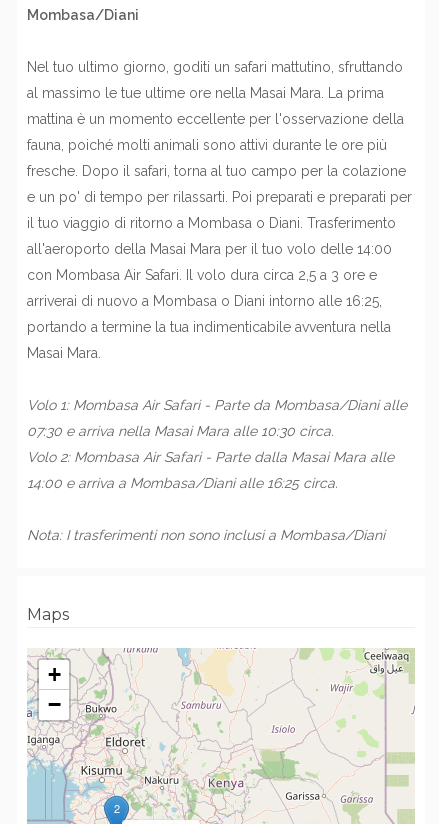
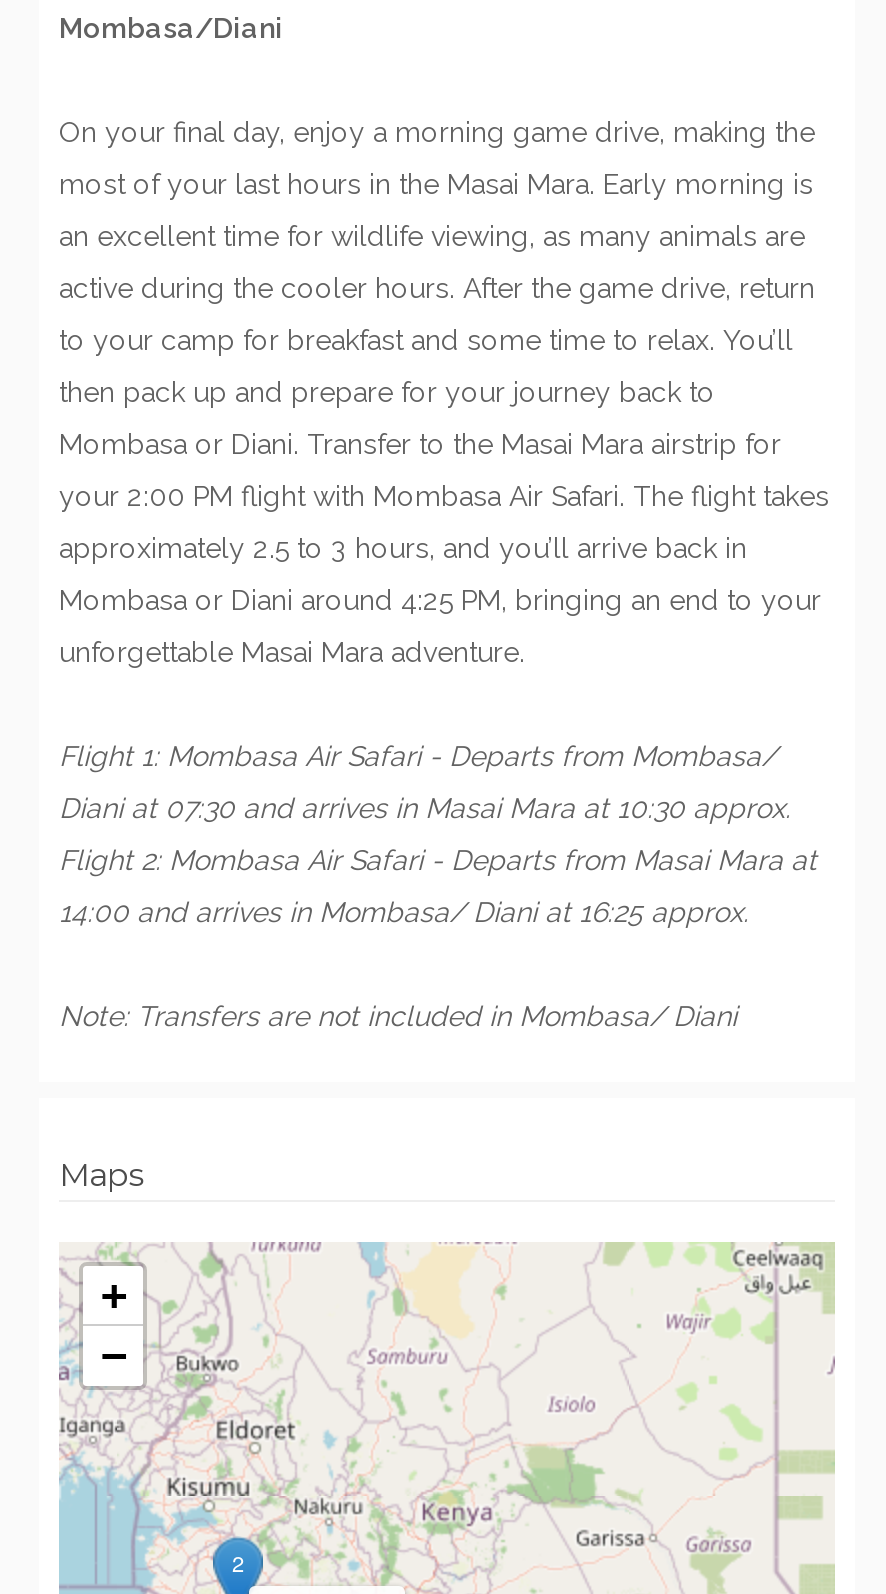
- Nel tuo ultimo giorno, goditi un safari mattutino, sfruttando
- al massimo le tue ultime ore nella Masai Mara. La prima
- mattina è un momento eccellente per l'osservazione della
- fauna, poiché molti animali sono attivi durante le ore più
- fresche. Dopo il safari, torna al tuo campo per la colazione
- e un po' di tempo per rilassarti. Poi preparati e preparati per
- il tuo viaggio di ritorno a Mombasa o Diani. Trasferimento
- all'aeroporto della Masai Mara per il tuo volo delle 14:00
- con Mombasa Air Safari. Il volo dura circa 2,5 a 3 ore e
- arriverai di nuovo a Mombasa o Diani intorno alle 16:25,
- portando a termine la tua indimenticabile avventura nella
- Masai Mara.
- Volo 1: Mombasa Air Safari - Parte da Mombasa/Diani alle
- 07:30 e arriva nella Masai Mara alle 10:30 circa.
- Volo 2: Mombasa Air Safari - Parte dalla Masai Mara alle
- 14:00 e arriva a Mombasa/Diani alle 16:25 circa.
- Nota: I trasferimenti non sono inclusi a Mombasa/Diani
+ On your final day, enjoy a morning game drive, making the
+ most of your last hours in the Masai Mara. Early morning is
+ an excellent time for wildlife viewing, as many animals are
+ active during the cooler hours. After the game drive, return
+ to your camp for breakfast and some time to relax. You’ll
+ then pack up and prepare for your journey back to
+ Mombasa or Diani. Transfer to the Masai Mara airstrip for
+ your 2:00 PM flight with Mombasa Air Safari. The flight takes
+ approximately 2.5 to 3 hours, and you’ll arrive back in
+ Mombasa or Diani around 4:25 PM, bringing an end to your
+ unforgettable Masai Mara adventure.
+ Flight 1: Mombasa Air Safari - Departs from Mombasa/
+ Diani at 07:30 and arrives in Masai Mara at 10:30 approx.
+ Flight 2: Mombasa Air Safari - Departs from Masai Mara at
+ 14:00 and arrives in Mombasa/ Diani at 16:25 approx.
+ Note: Transfers are not included in Mombasa/ Diani
